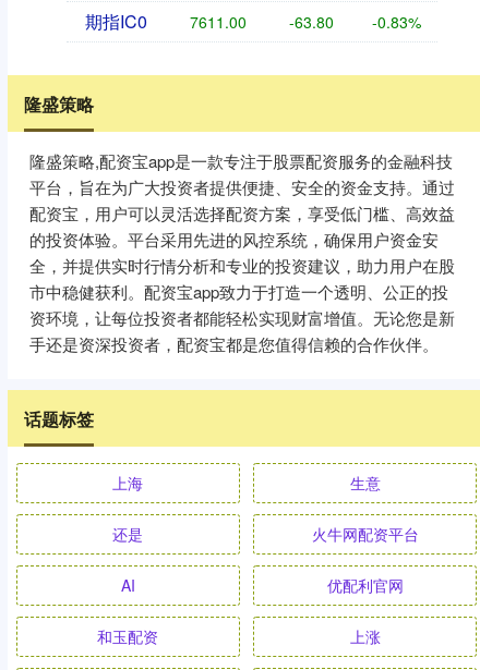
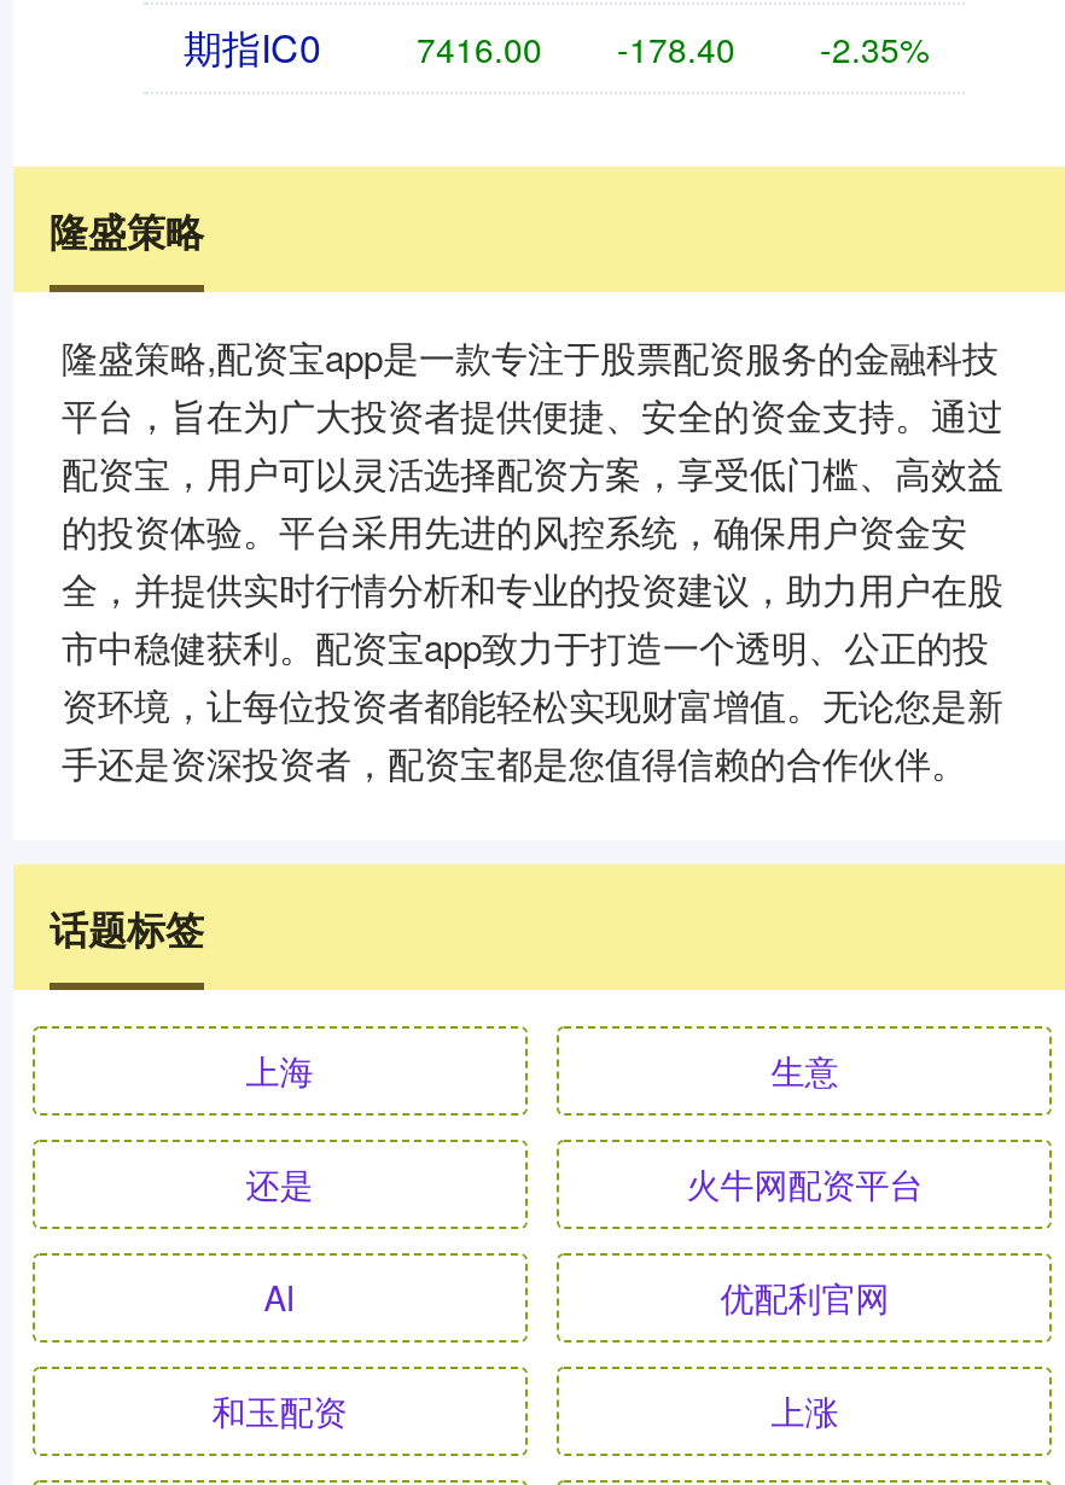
- 7611.00
+ 7416.00

- -63.80
+ -178.40

- -0.83%
+ -2.35%
